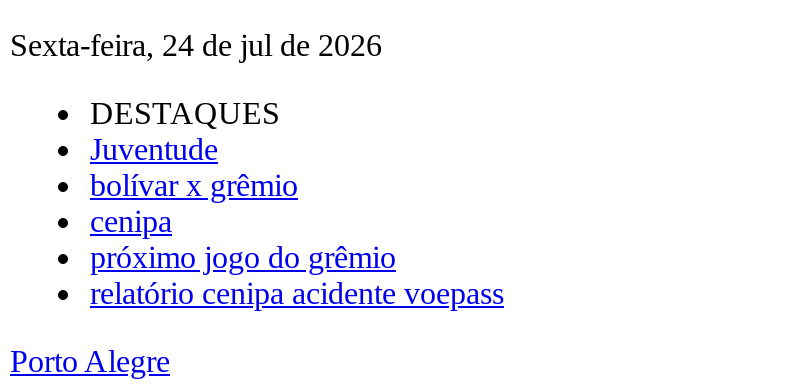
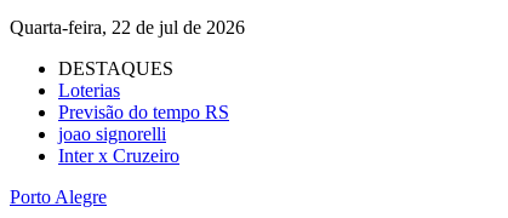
- Sexta-feira, 24 de jul de 2026
+ Quarta-feira, 22 de jul de 2026

- Juventude
- bolívar x grêmio
- cenipa
- próximo jogo do grêmio
- relatório cenipa acidente voepass
+ Loterias
+ Previsão do tempo RS
+ joao signorelli
+ Inter x Cruzeiro
